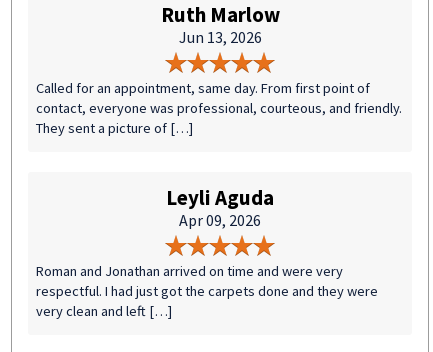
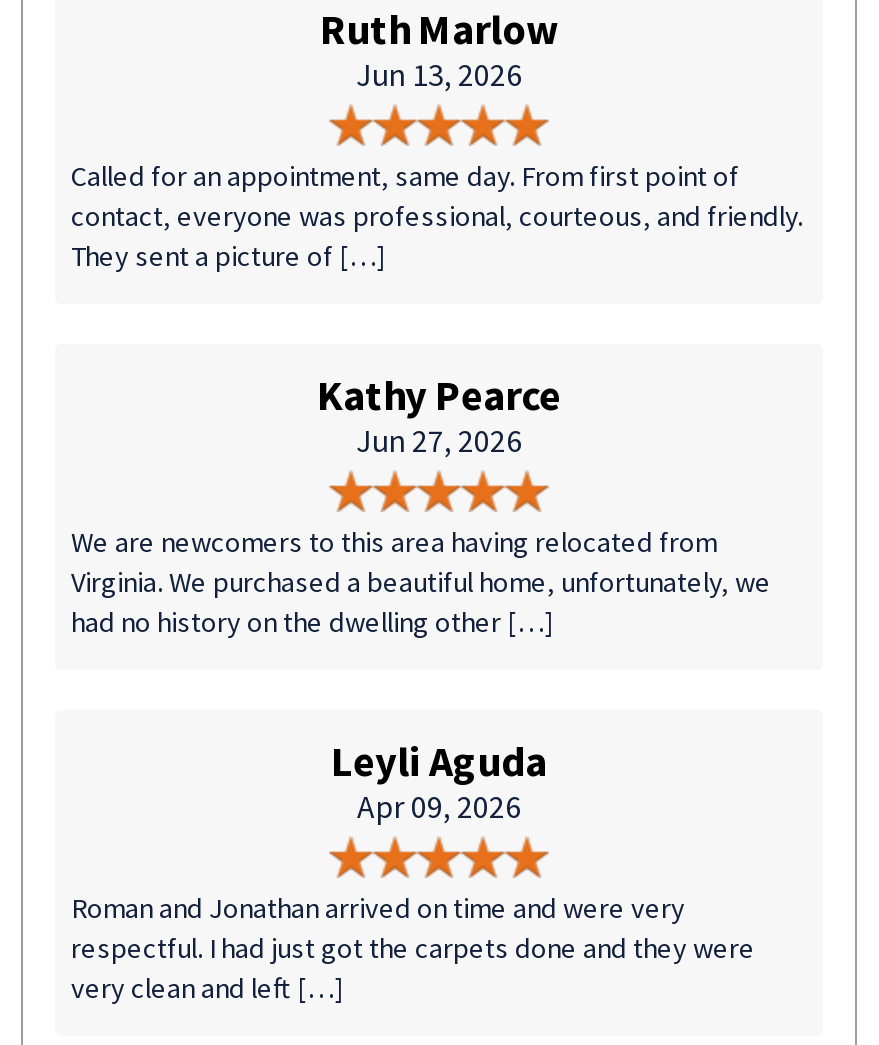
+ Kathy Pearce
+ Jun 27, 2026
+ We are newcomers to this area having relocated from
+ Virginia. We purchased a beautiful home, unfortunately, we
+ had no history on the dwelling other […]
